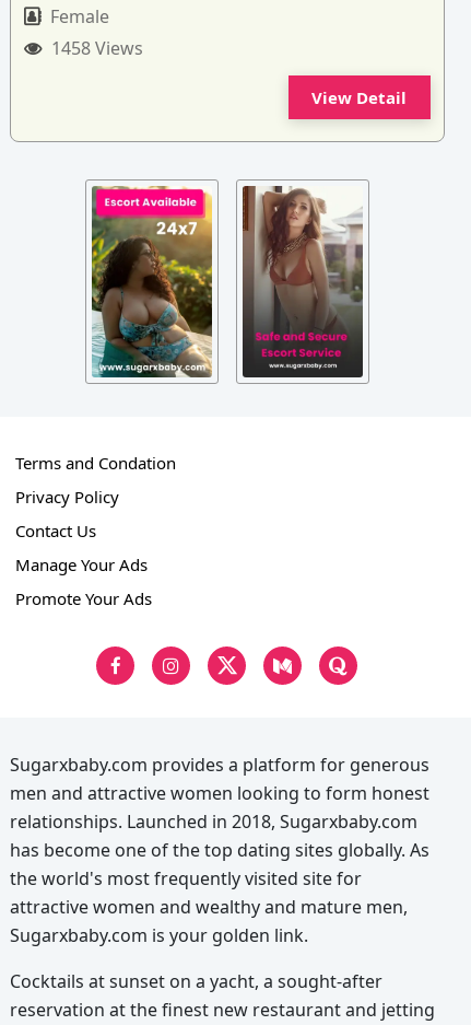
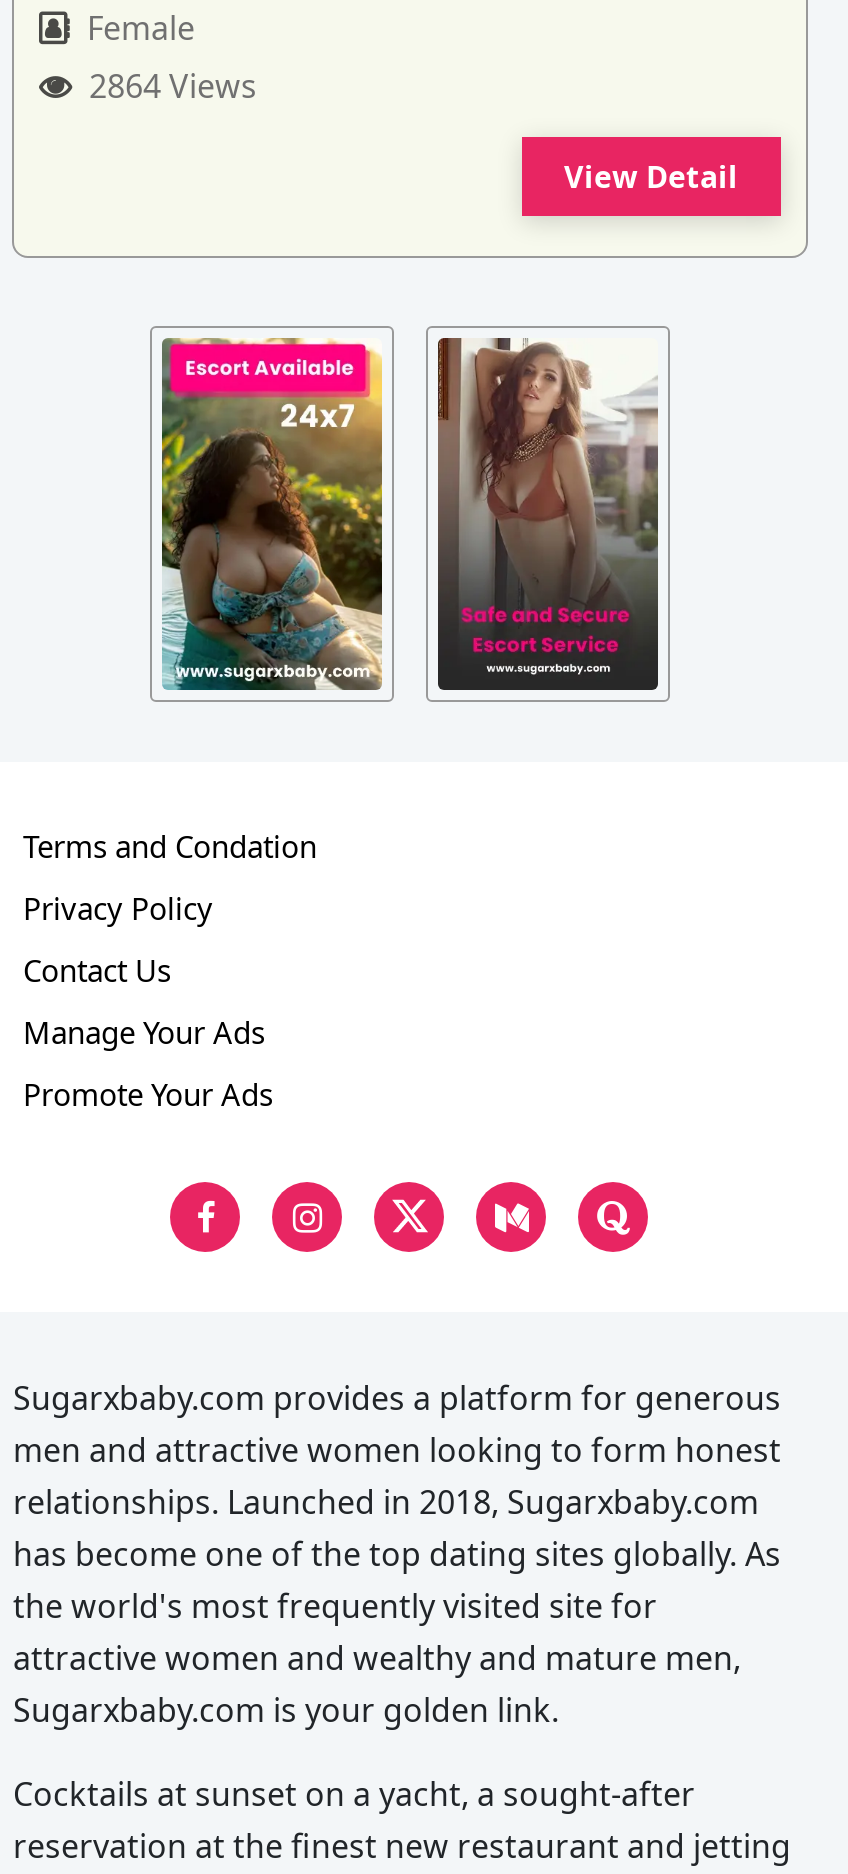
- 1458 Views
+ 2864 Views
